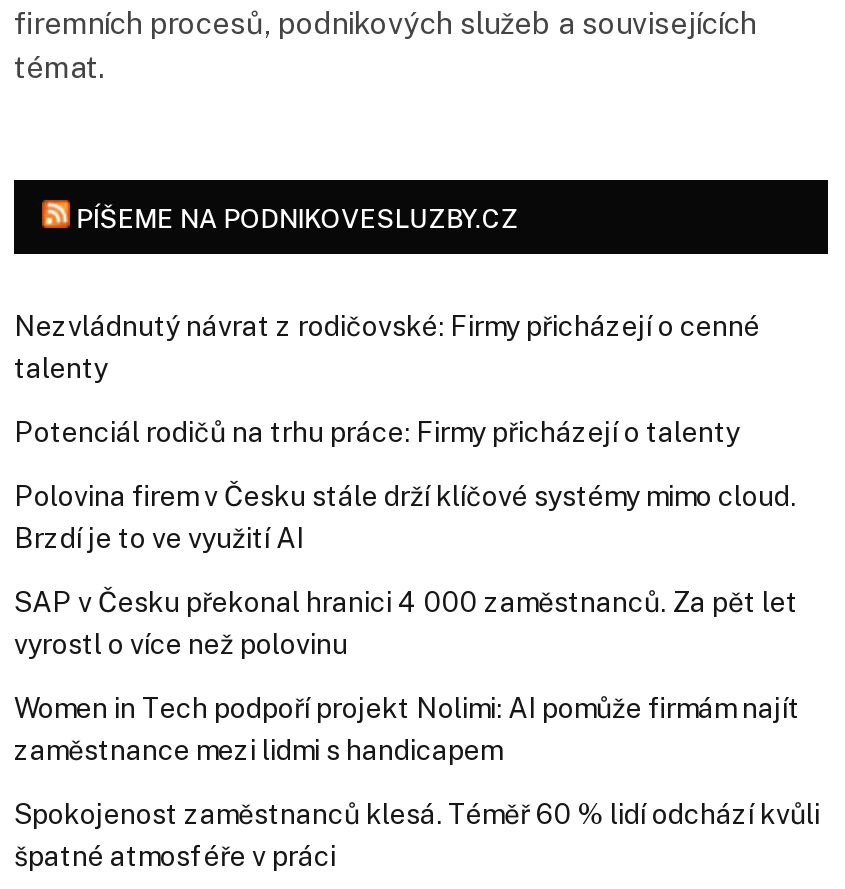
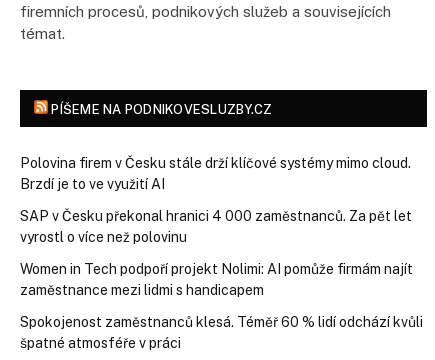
- Nezvládnutý návrat z rodičovské: Firmy přicházejí o cenné
- talenty
- Potenciál rodičů na trhu práce: Firmy přicházejí o talenty
